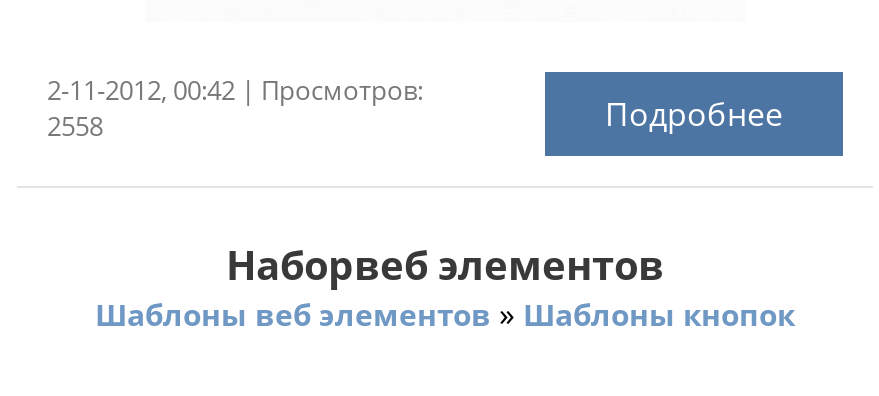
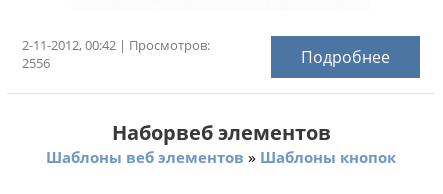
- 2558
+ 2556
